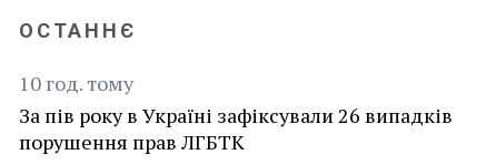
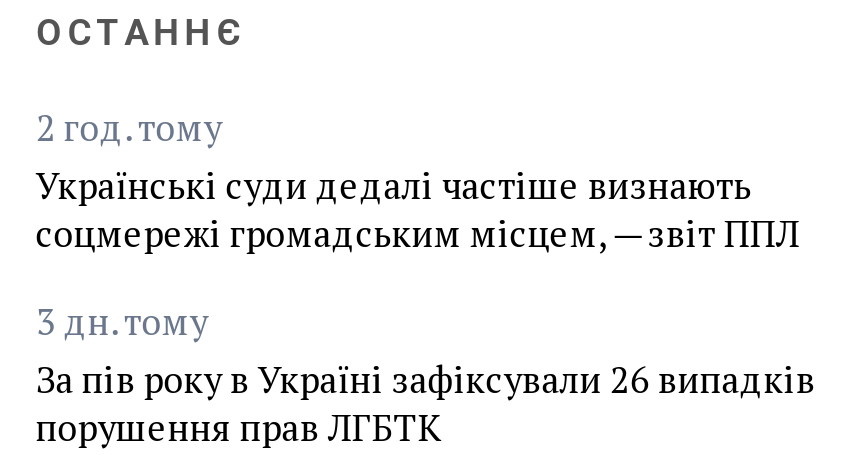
- 10 год. тому
+ 2 год. тому
+ Українські суди дедалі частіше визнають
+ соцмережі громадським місцем, — звіт ППЛ
+ 3 дн. тому
